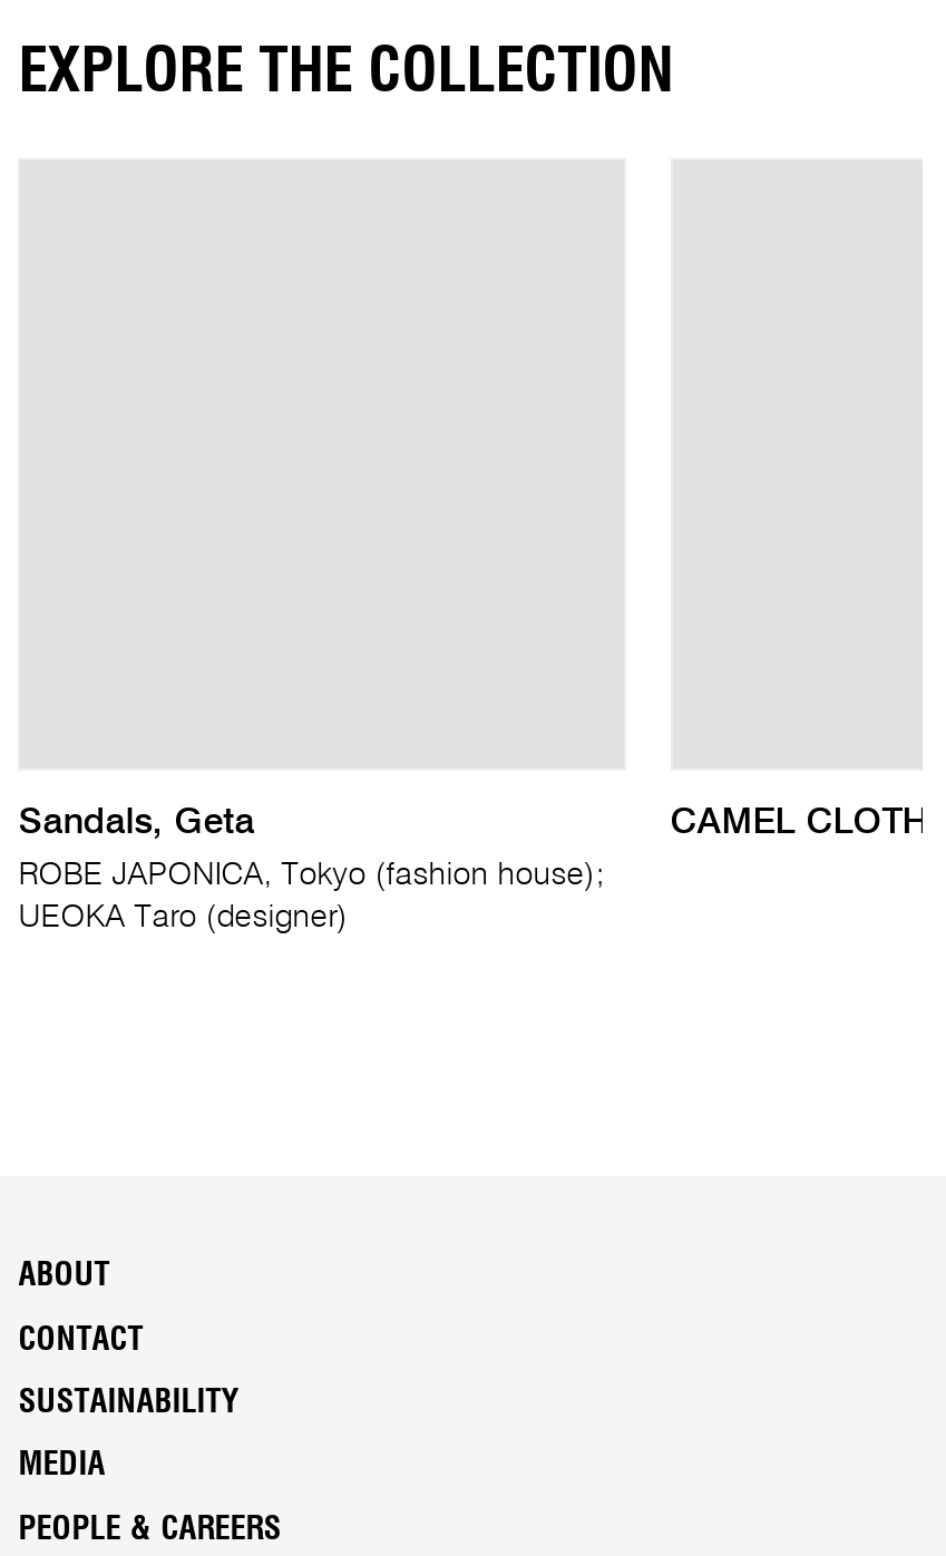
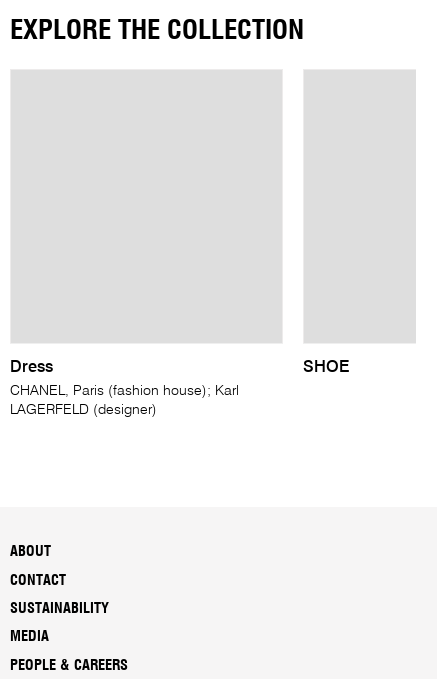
- Sandals, Geta
+ Dress

- CAMEL CLOTH
+ SHOE

- ROBE JAPONICA, Tokyo (fashion house);
- UEOKA Taro (designer)
+ CHANEL, Paris (fashion house); Karl
+ LAGERFELD (designer)
